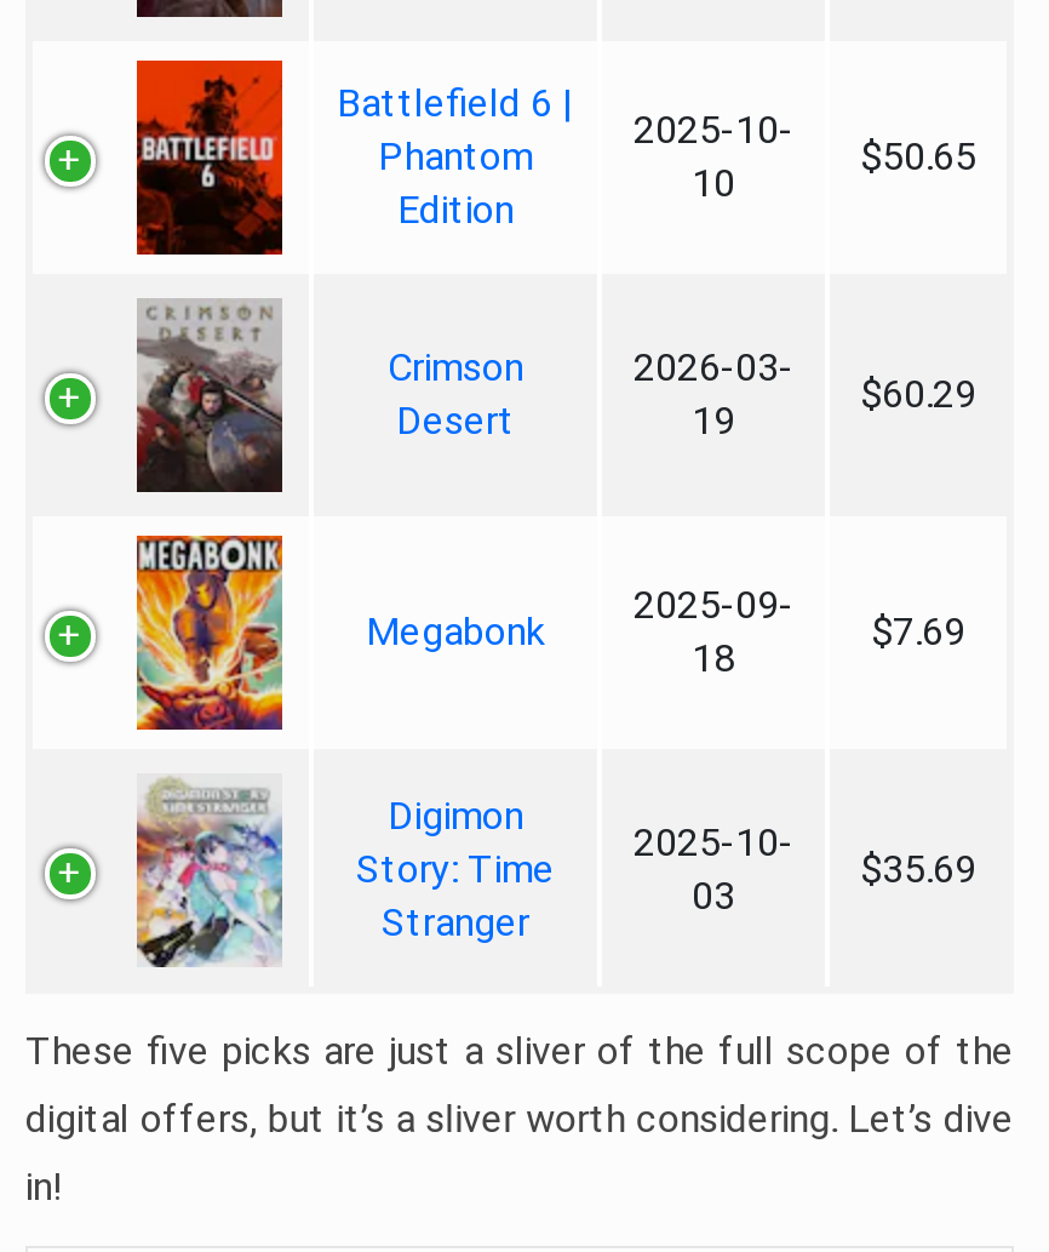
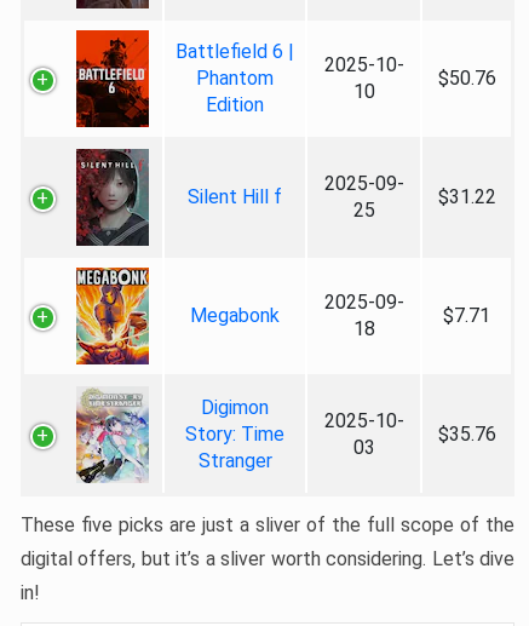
- $50.65
+ $50.76

- [image]
+ [image]

- Crimson
- Desert
+ Silent Hill f

- 2026-03-
- 19
+ 2025-09-
+ 25

- $60.29
+ $31.22

- $7.69
+ $7.71

- $35.69
+ $35.76
